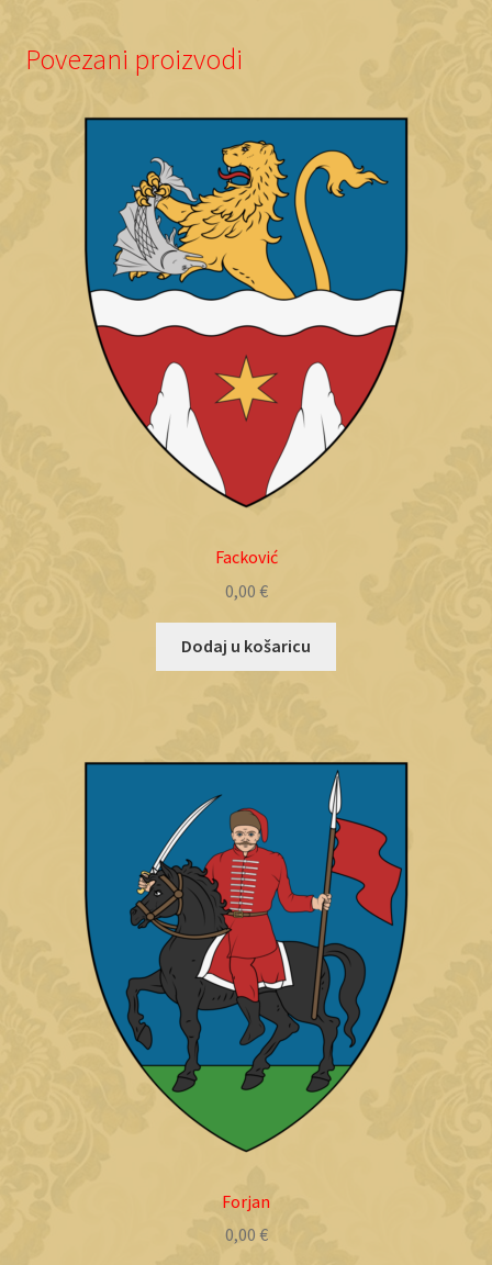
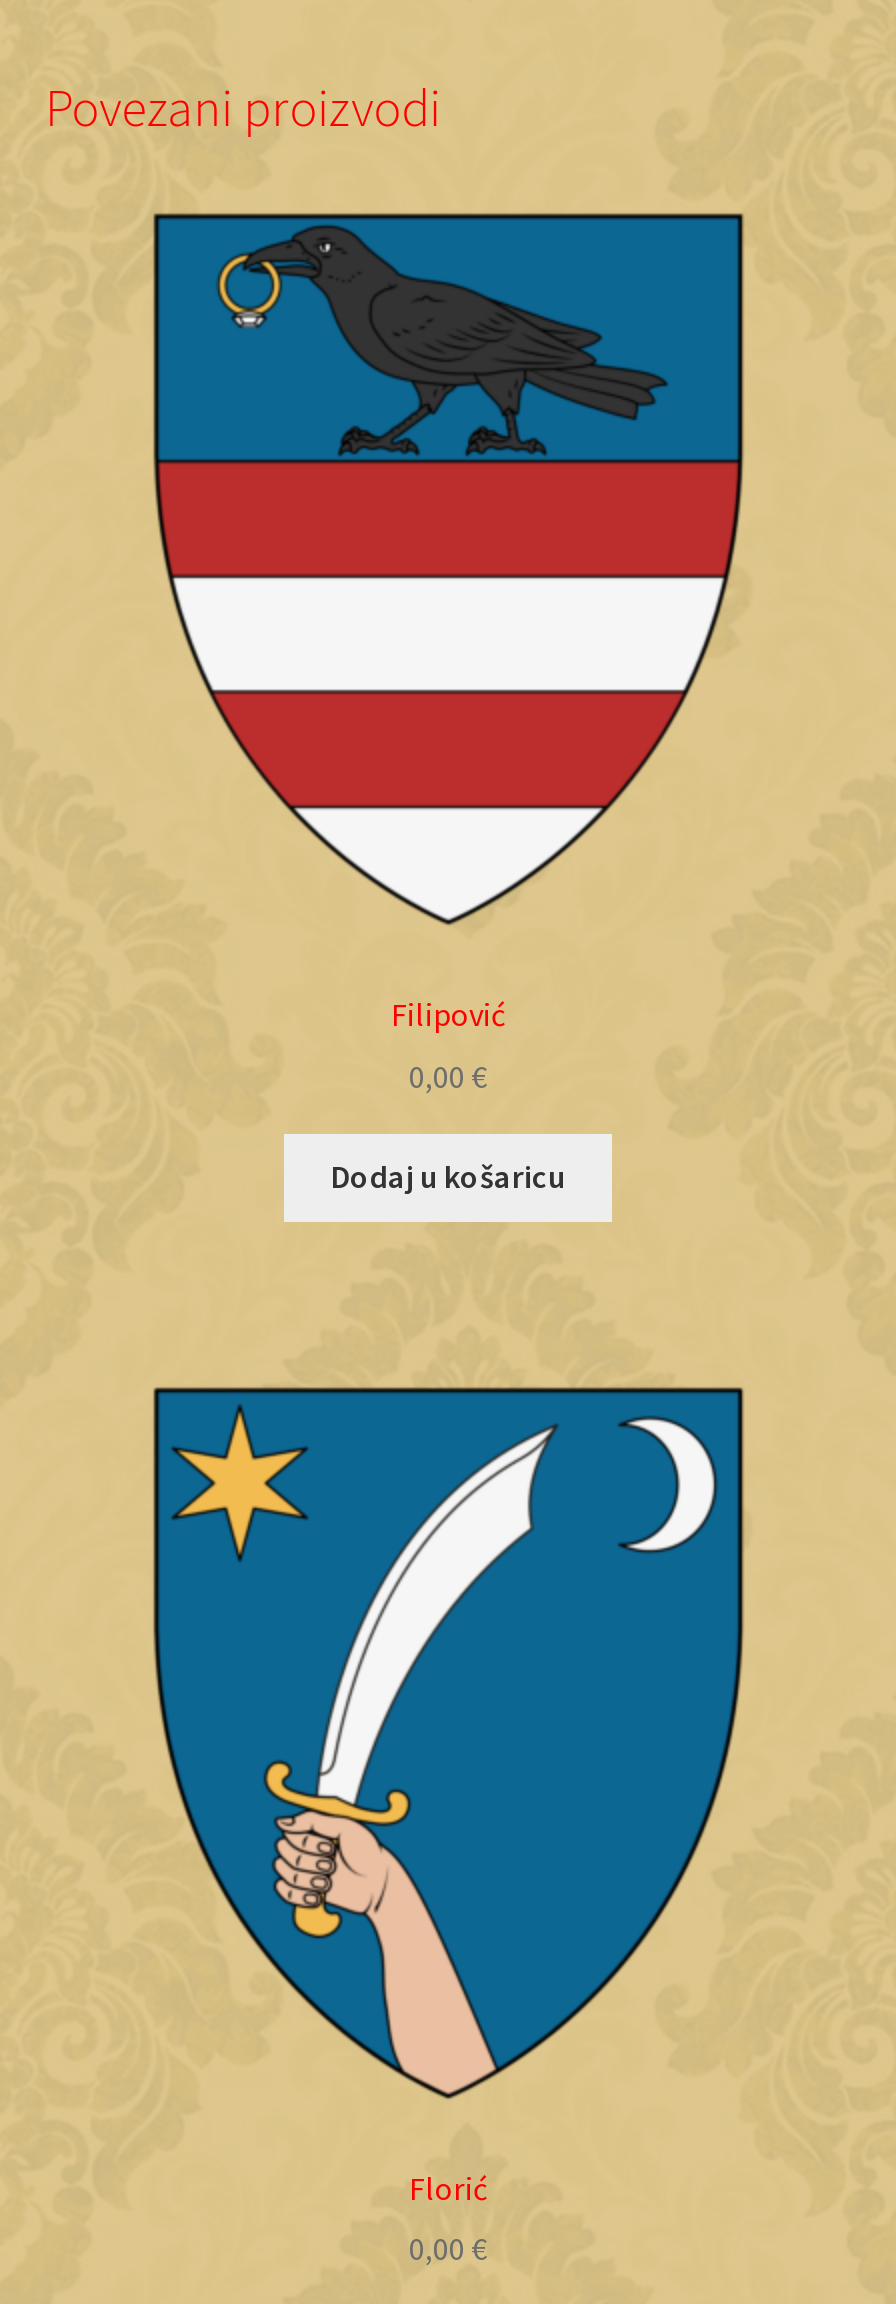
- [image]
- Facković
+ [image]
+ Filipović

- [image]
- Forjan
+ [image]
+ Florić
